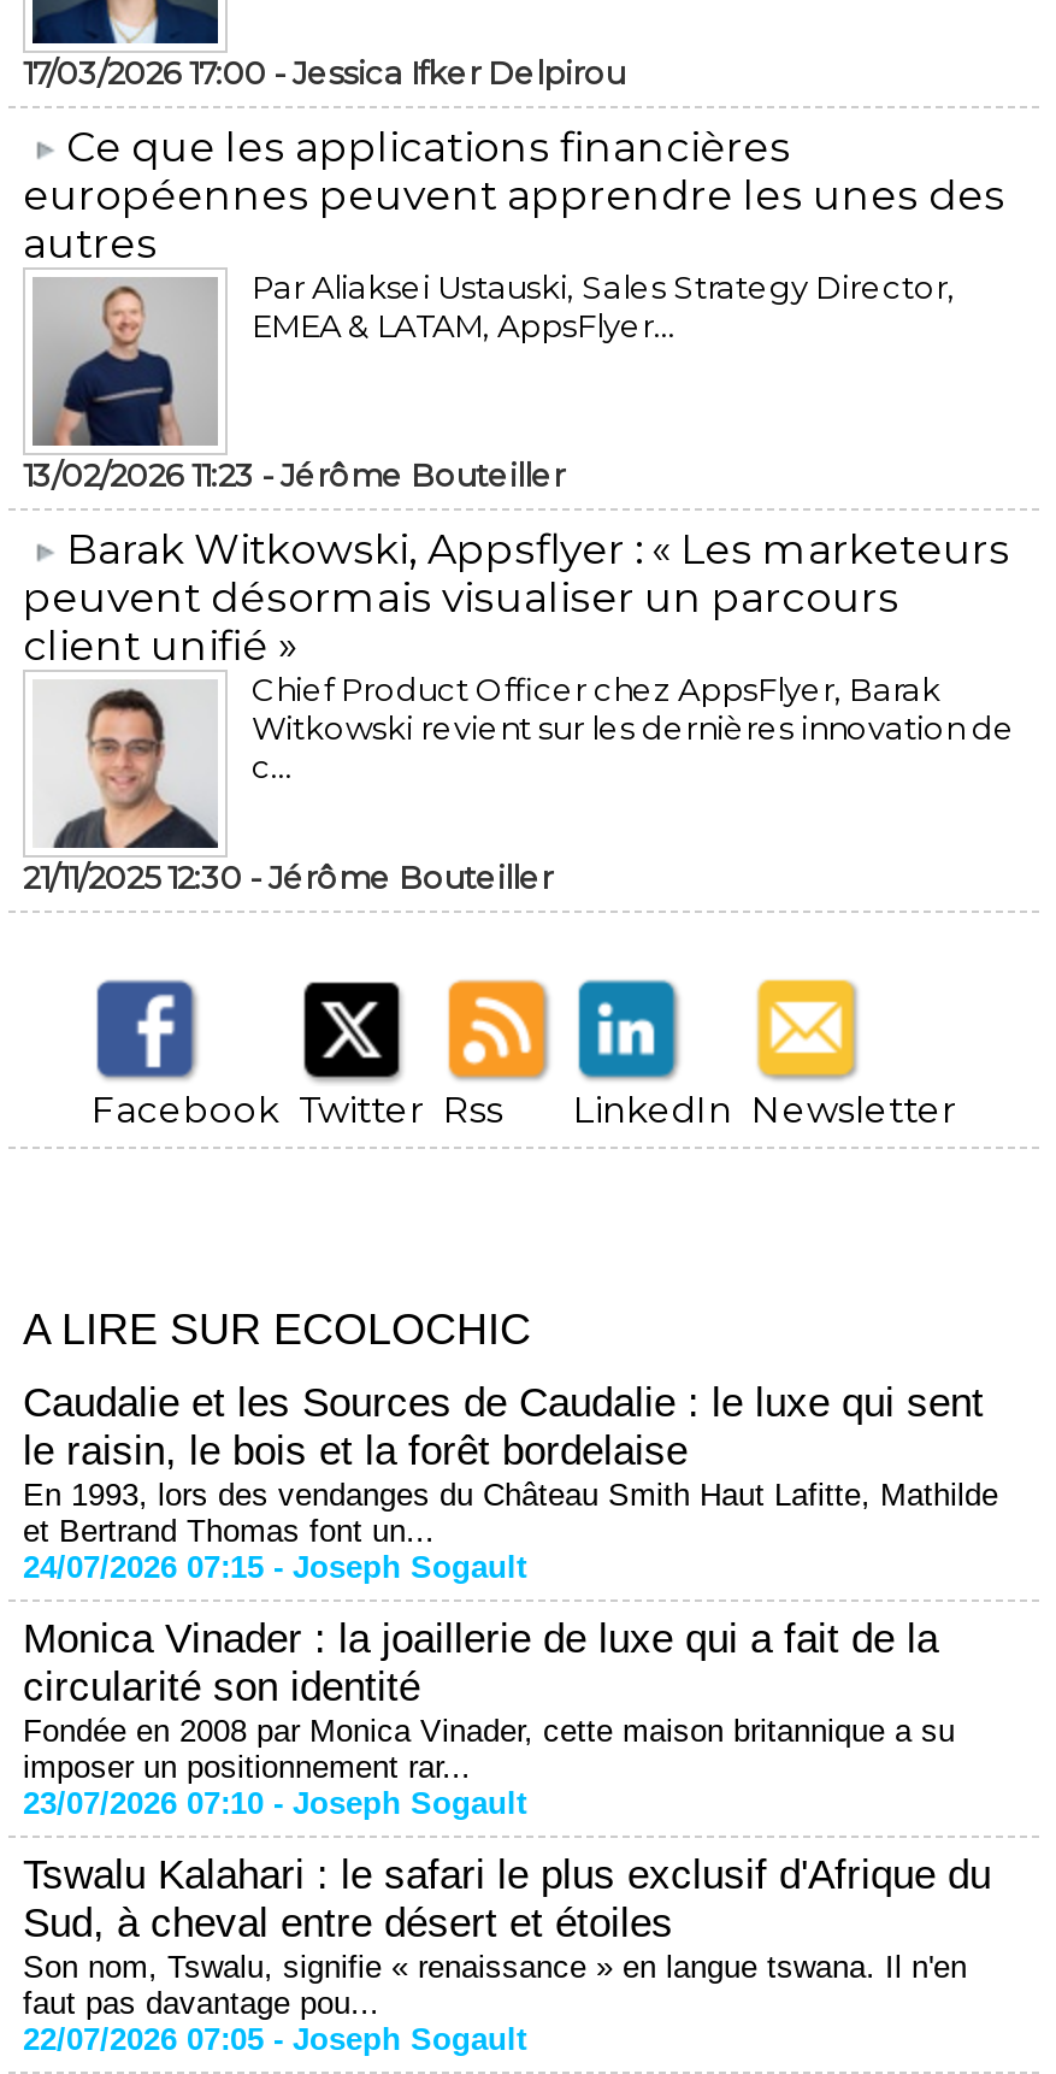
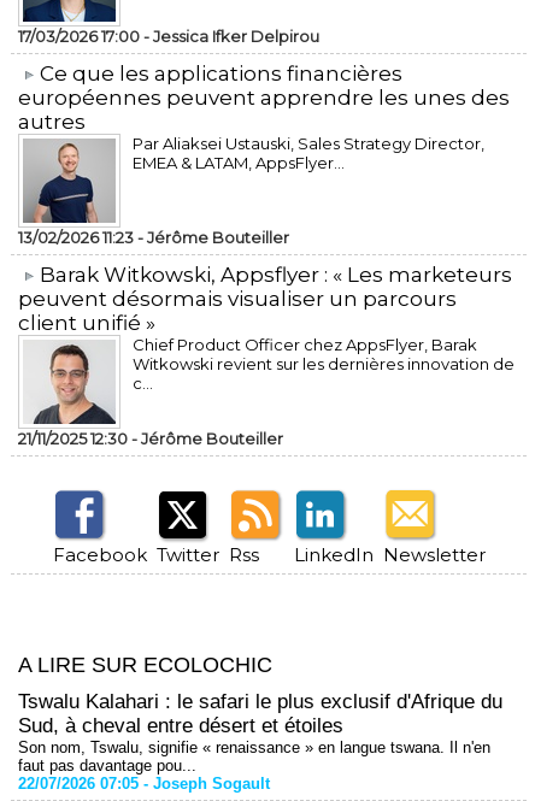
- Caudalie et les Sources de Caudalie : le luxe qui sent
- le raisin, le bois et la forêt bordelaise
- En 1993, lors des vendanges du Château Smith Haut Lafitte, Mathilde
- et Bertrand Thomas font un...
- 24/07/2026 07:15 - Joseph Sogault
- Monica Vinader : la joaillerie de luxe qui a fait de la
- circularité son identité
- Fondée en 2008 par Monica Vinader, cette maison britannique a su
- imposer un positionnement rar...
- 23/07/2026 07:10 - Joseph Sogault
